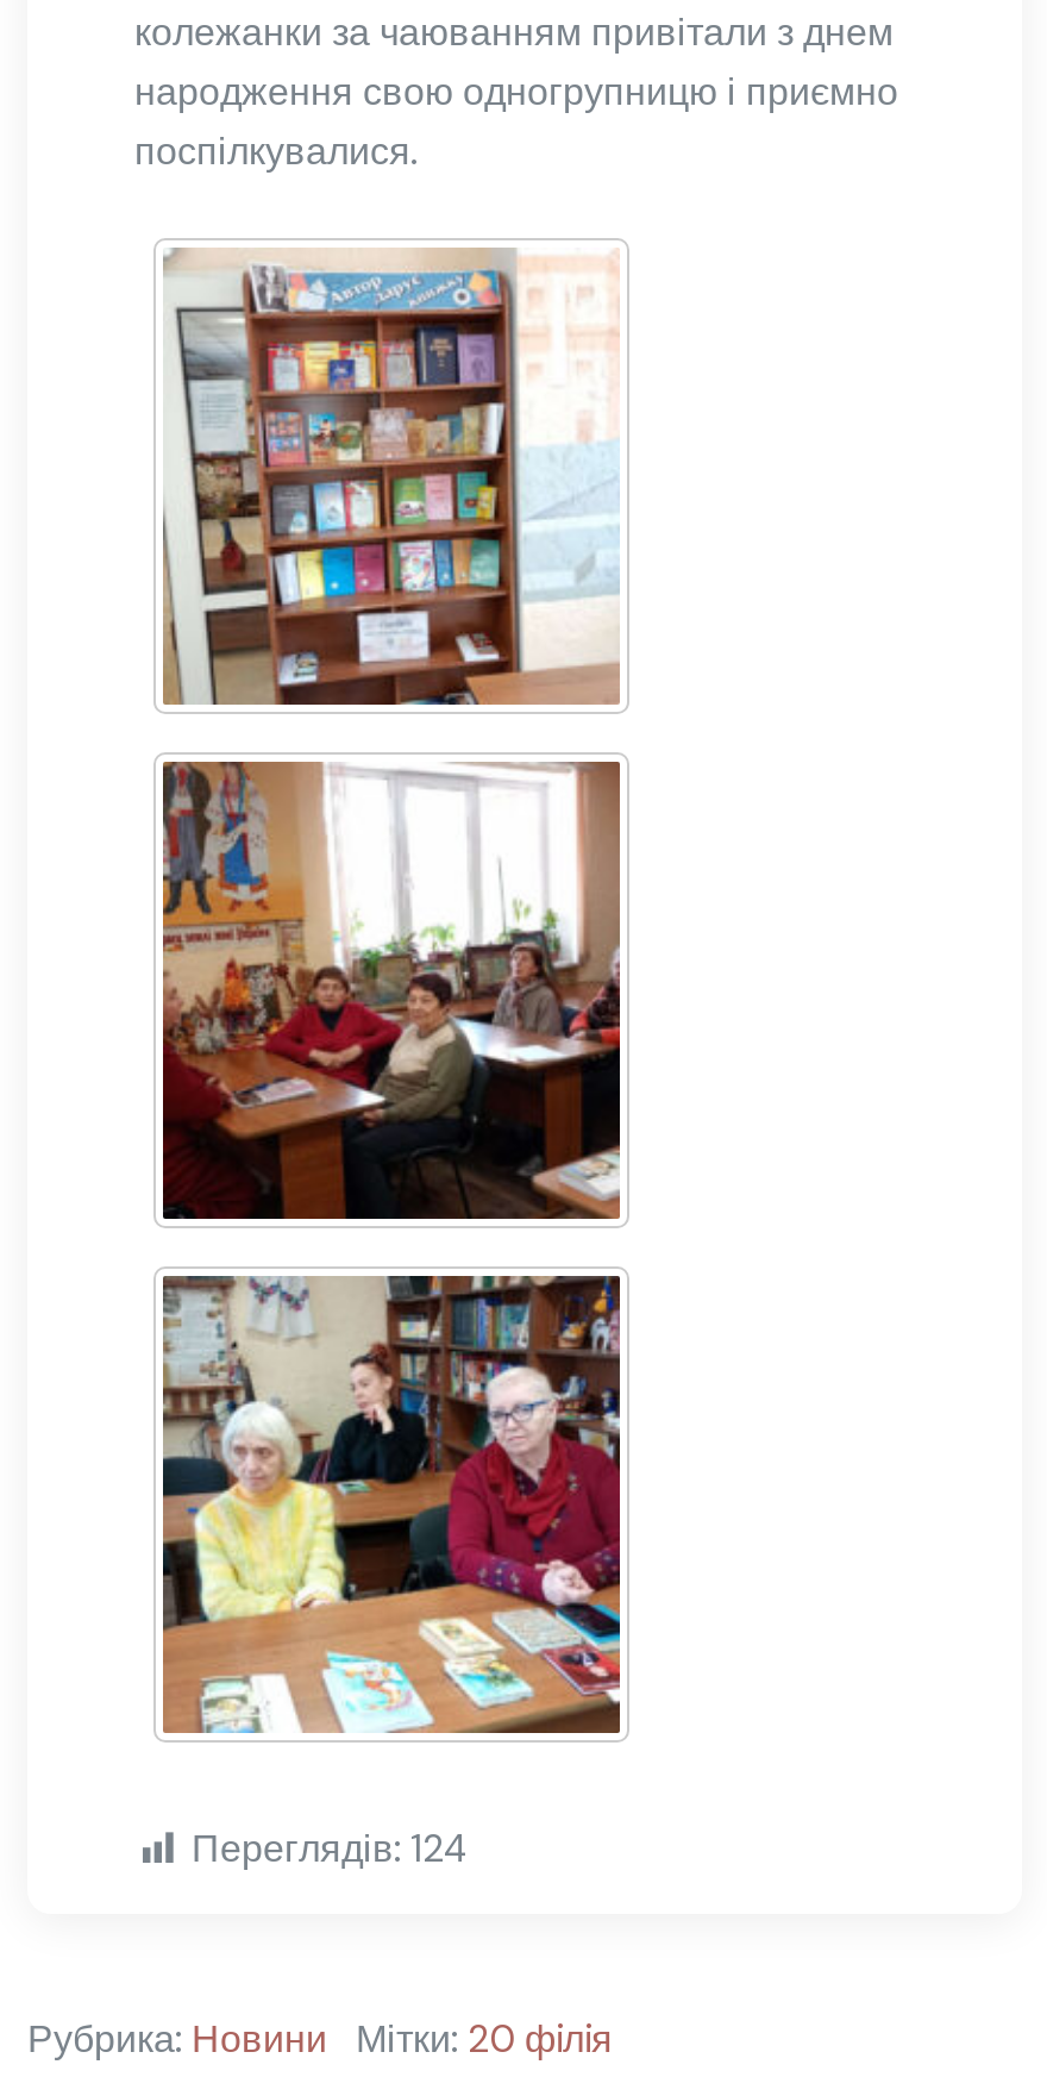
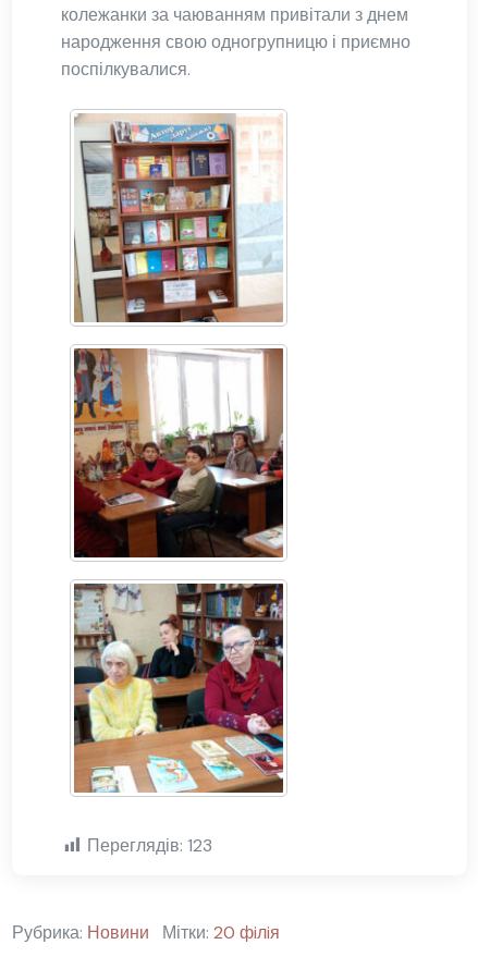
- Переглядів: 124
+ Переглядів: 123
